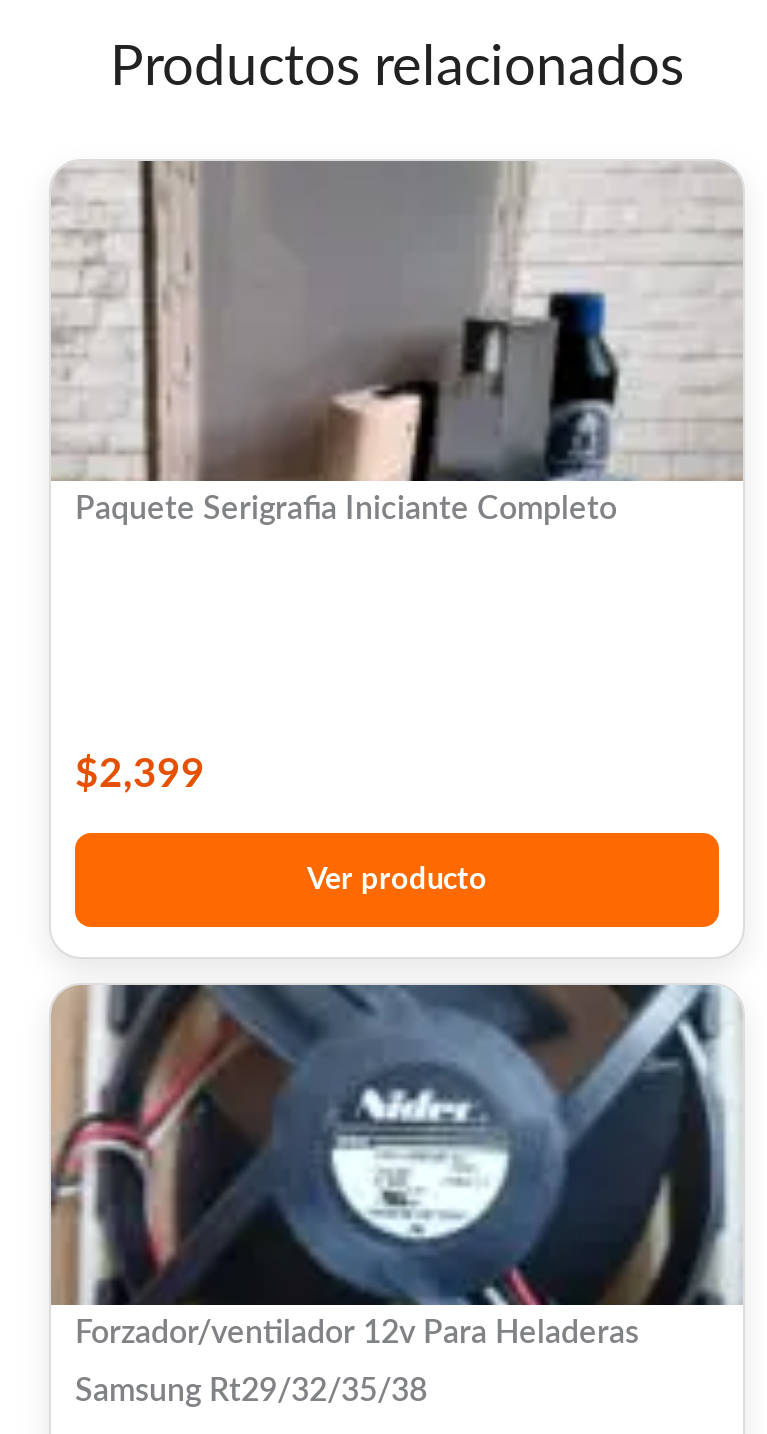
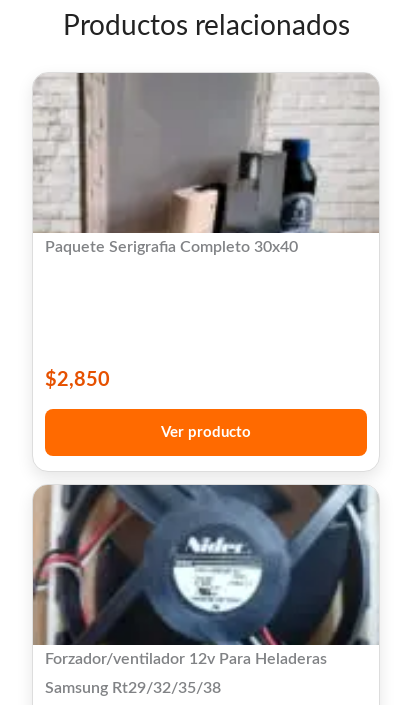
- Paquete Serigrafia Iniciante Completo
+ Paquete Serigrafia Completo 30x40

- $2,399
+ $2,850
